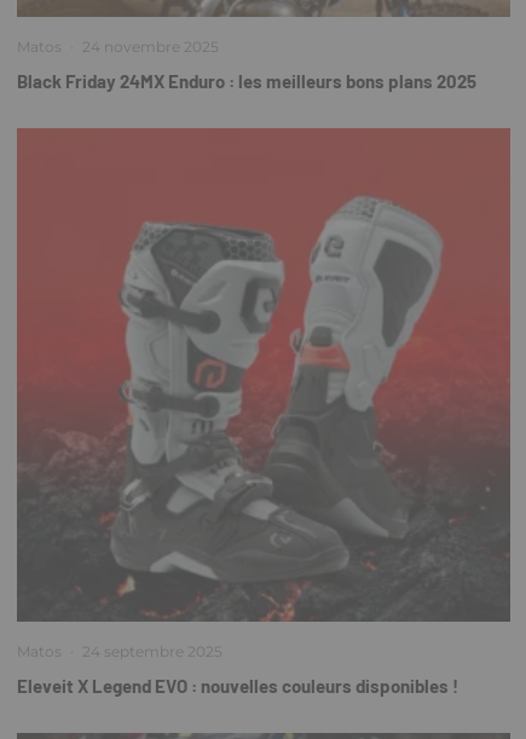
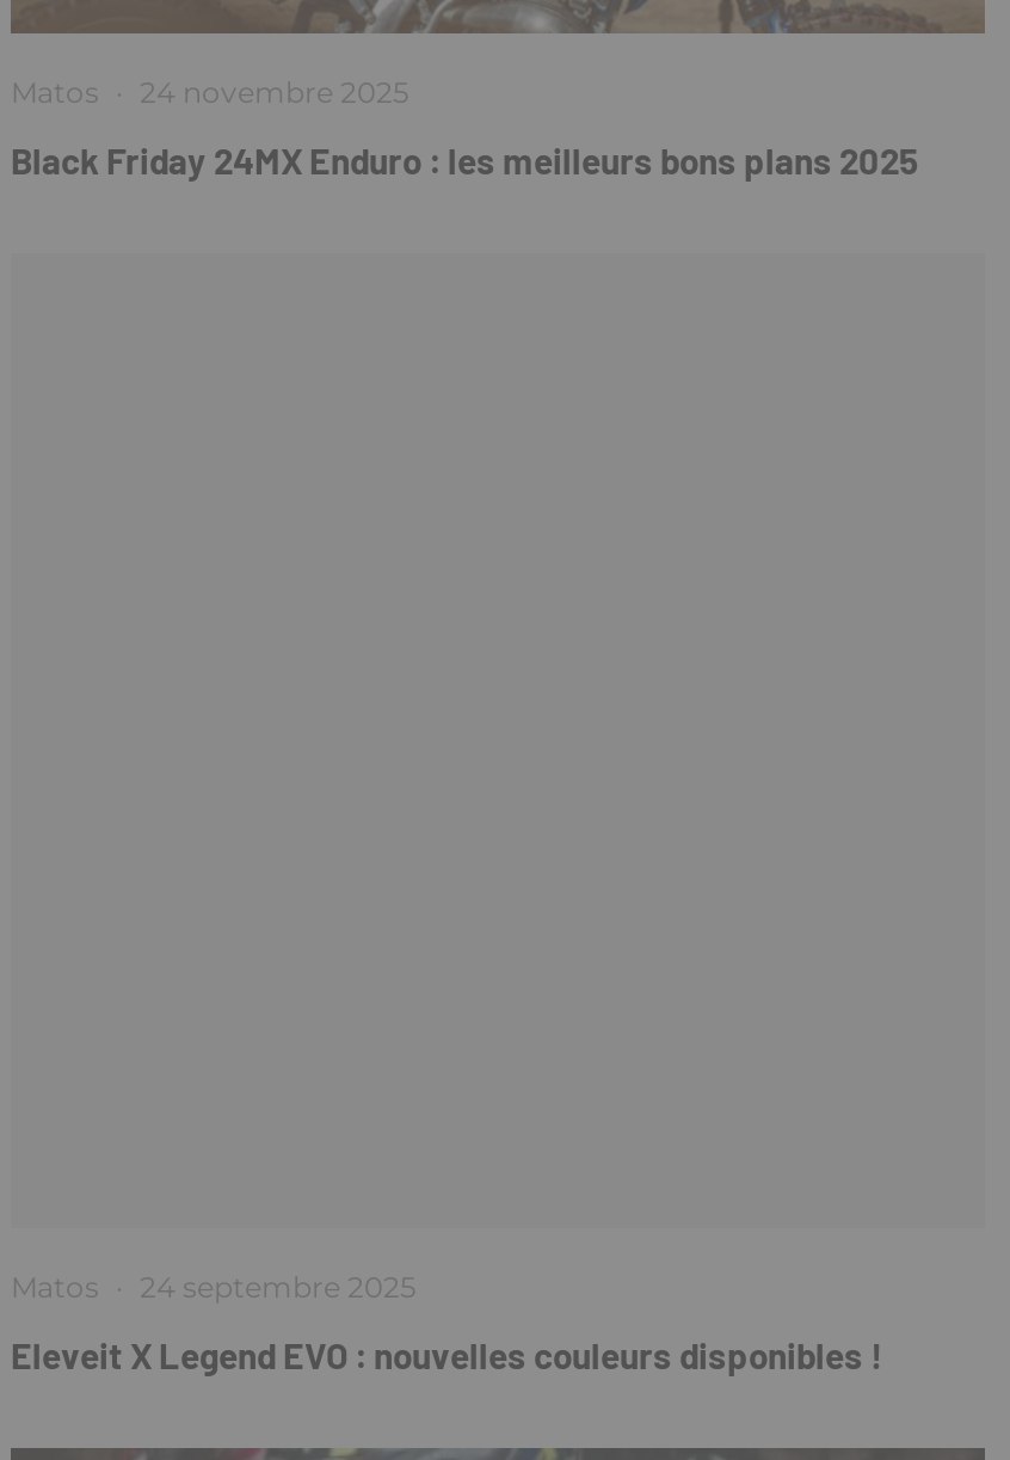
- [image]
